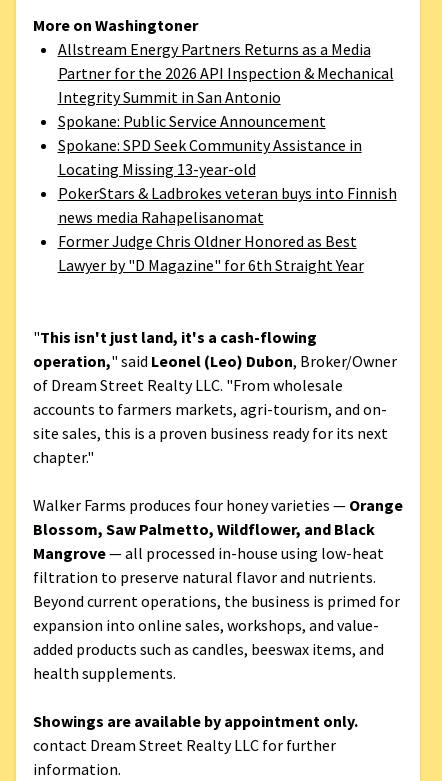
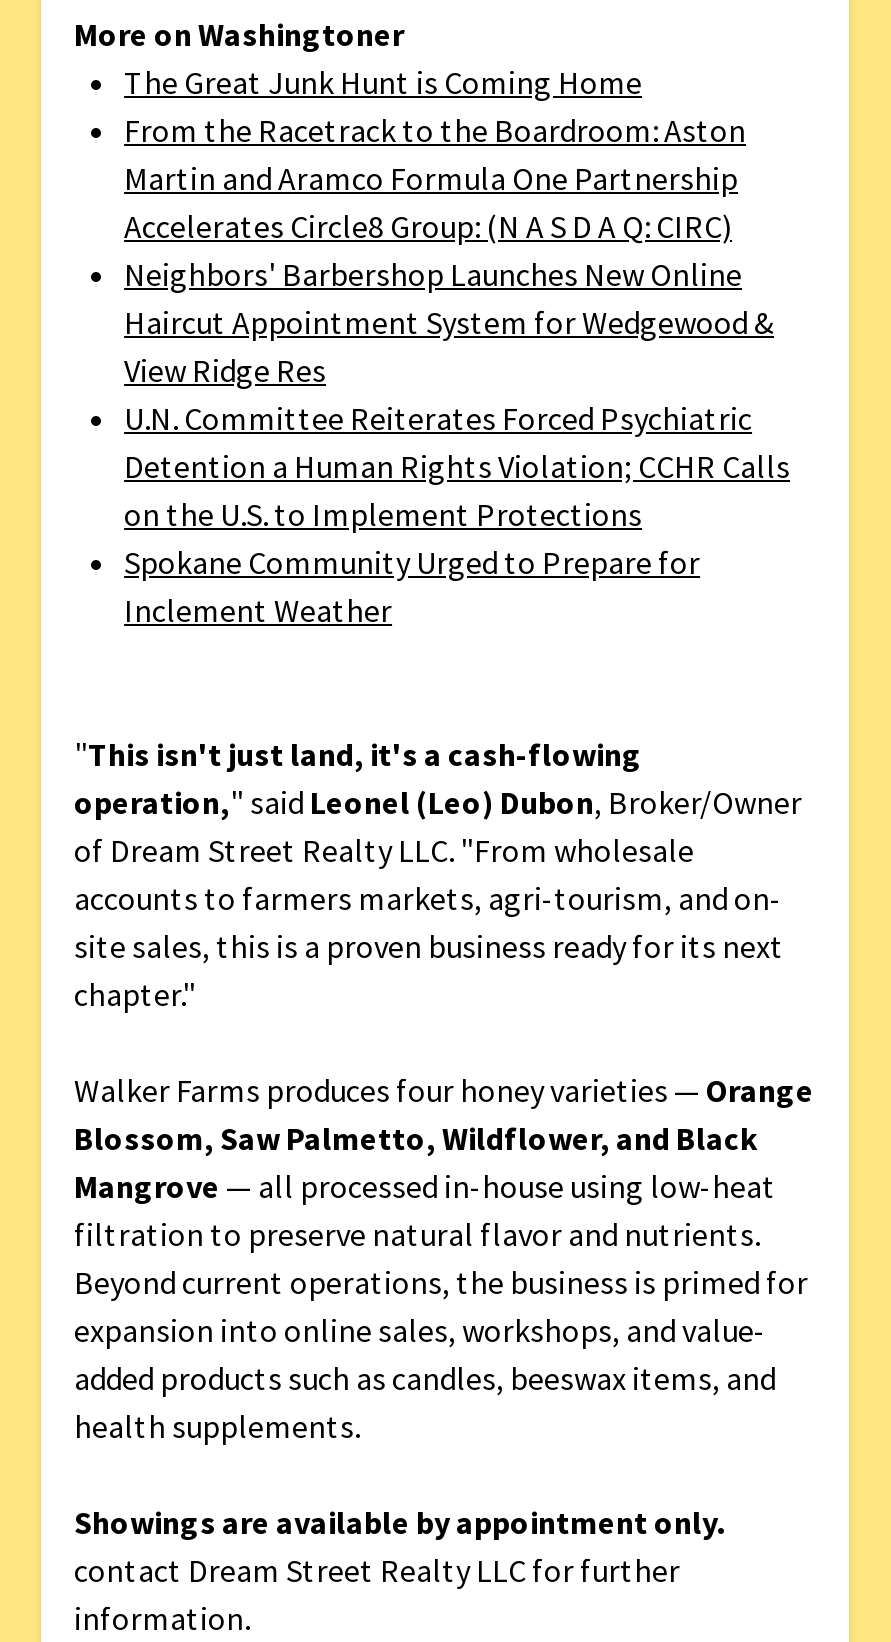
- Allstream Energy Partners Returns as a Media
- Partner for the 2026 API Inspection & Mechanical
- Integrity Summit in San Antonio
- Spokane: Public Service Announcement
- Spokane: SPD Seek Community Assistance in
- Locating Missing 13-year-old
- PokerStars & Ladbrokes veteran buys into Finnish
- news media Rahapelisanomat
- Former Judge Chris Oldner Honored as Best
- Lawyer by "D Magazine" for 6th Straight Year
+ The Great Junk Hunt is Coming Home
+ From the Racetrack to the Boardroom: Aston
+ Martin and Aramco Formula One Partnership
+ Accelerates Circle8 Group: (N A S D A Q: CIRC)
+ Neighbors' Barbershop Launches New Online
+ Haircut Appointment System for Wedgewood &
+ View Ridge Res
+ U.N. Committee Reiterates Forced Psychiatric
+ Detention a Human Rights Violation; CCHR Calls
+ on the U.S. to Implement Protections
+ Spokane Community Urged to Prepare for
+ Inclement Weather
